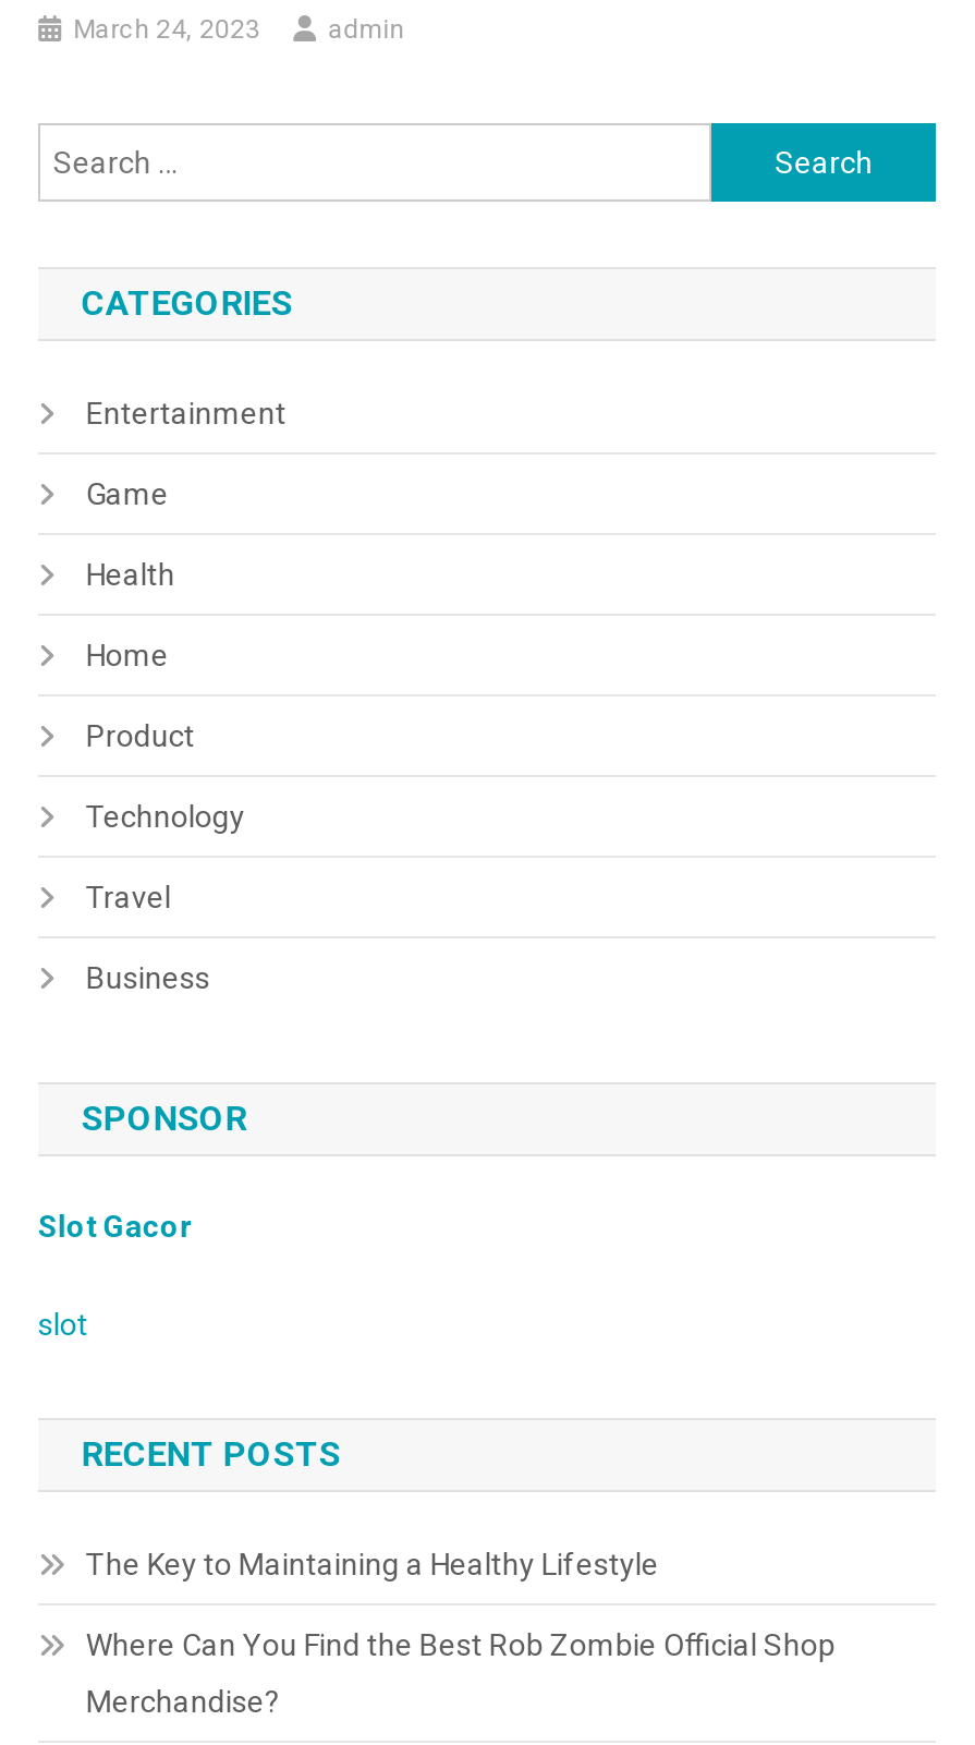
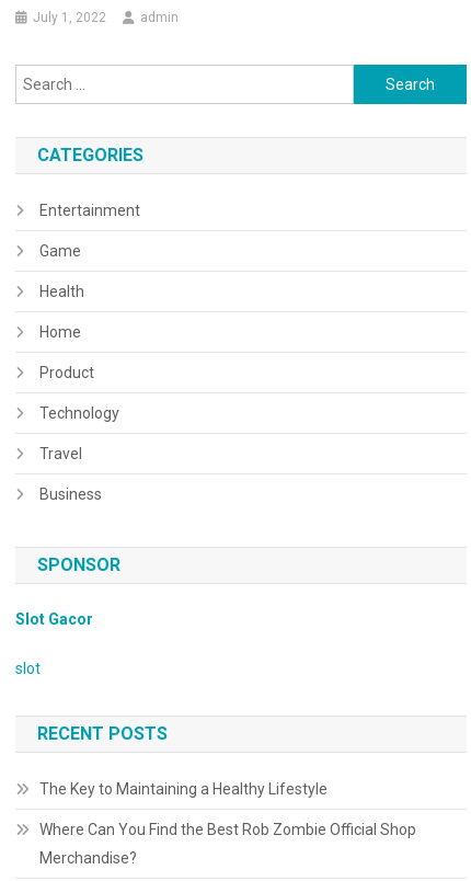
- March 24, 2023
+ July 1, 2022
